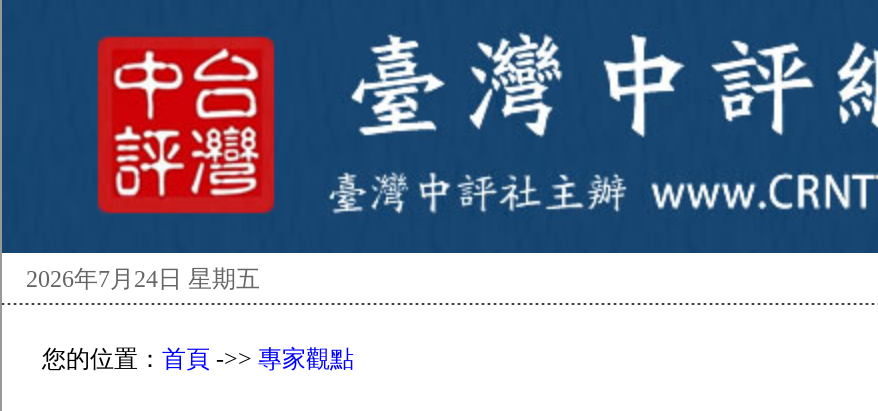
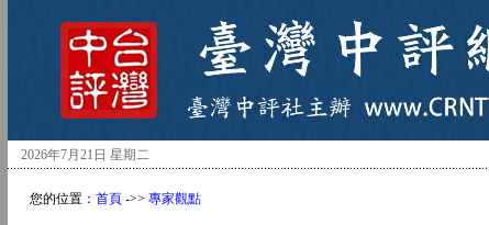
- 2026年7月24日 星期五
+ 2026年7月21日 星期二
